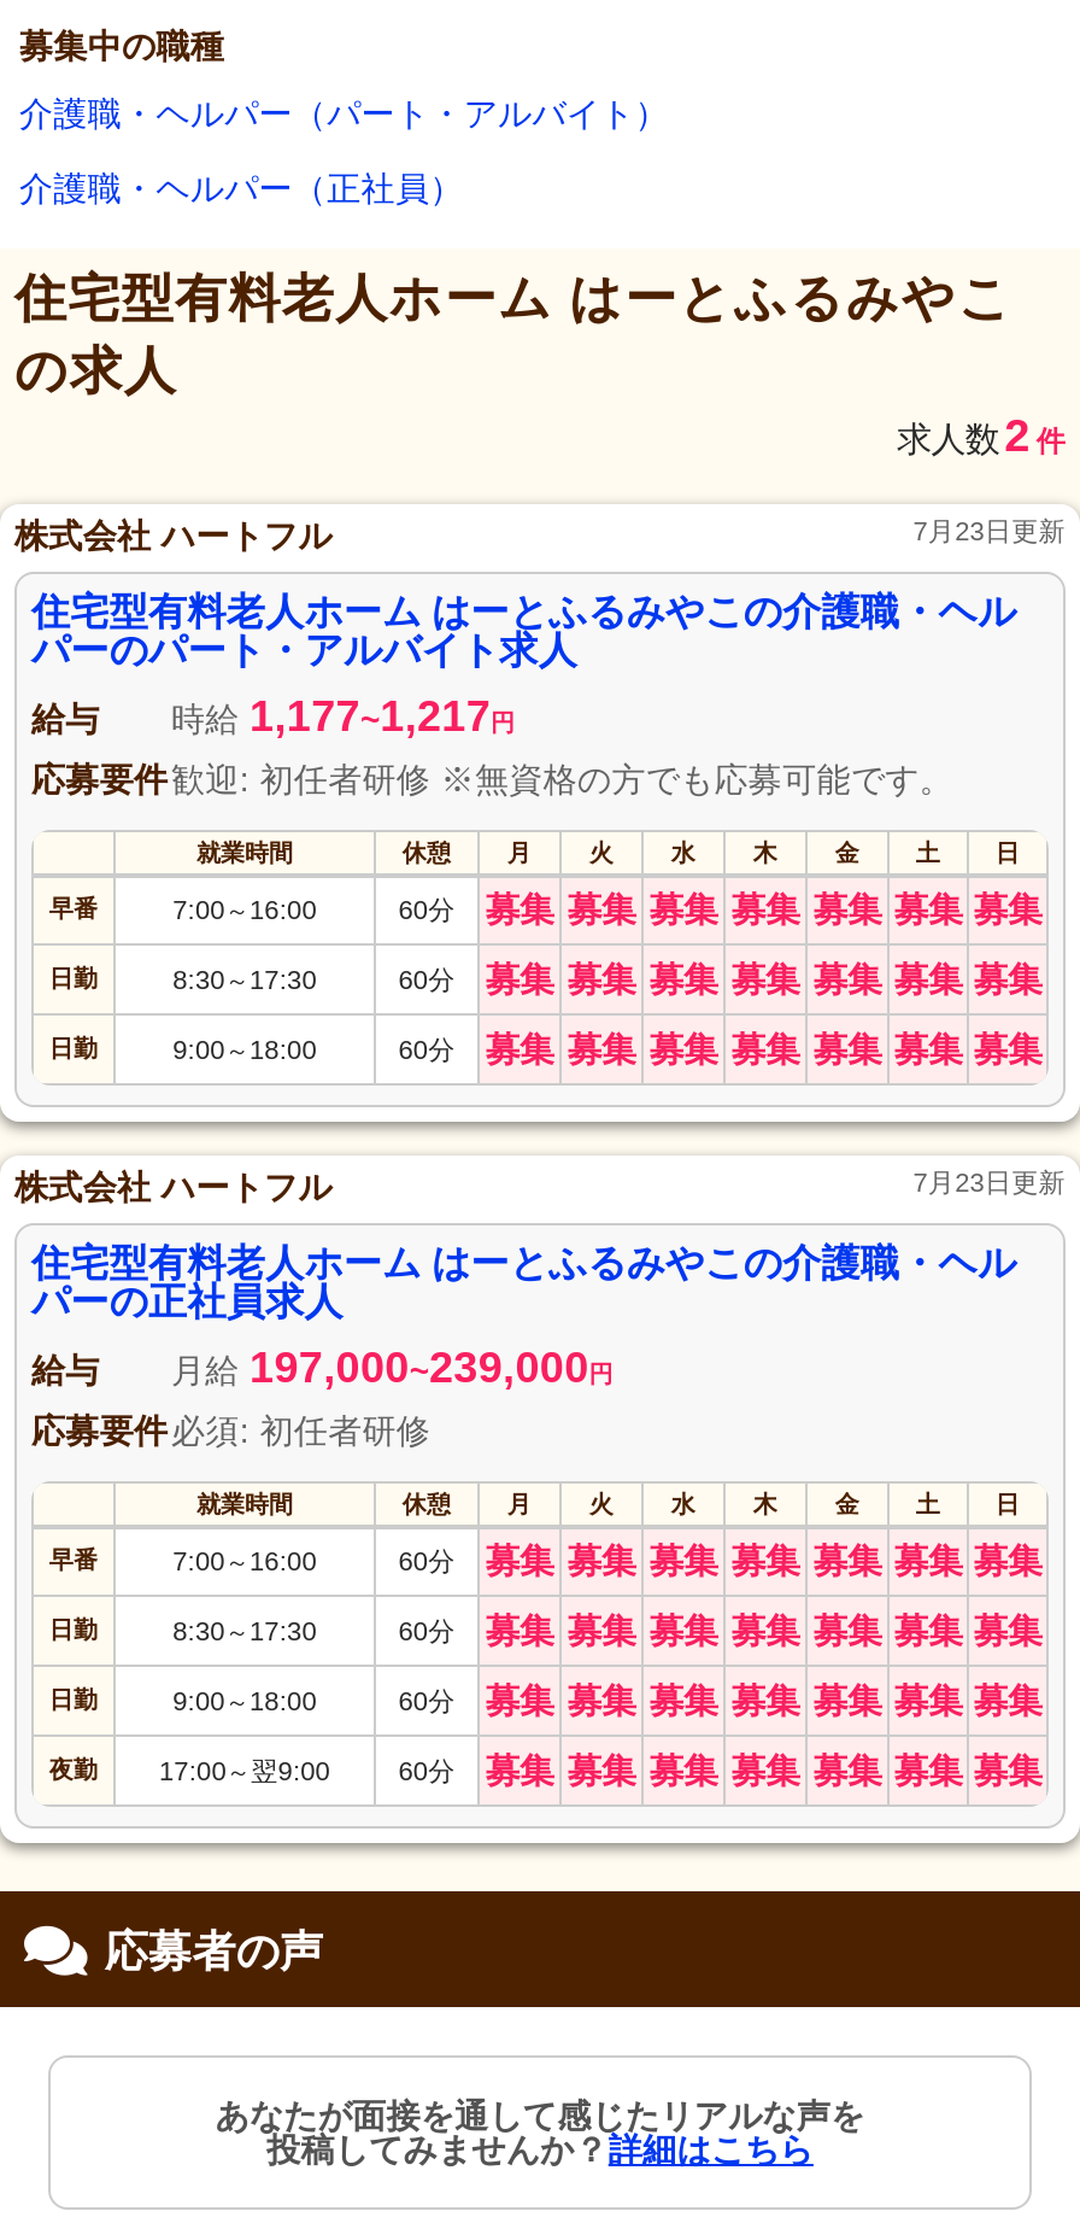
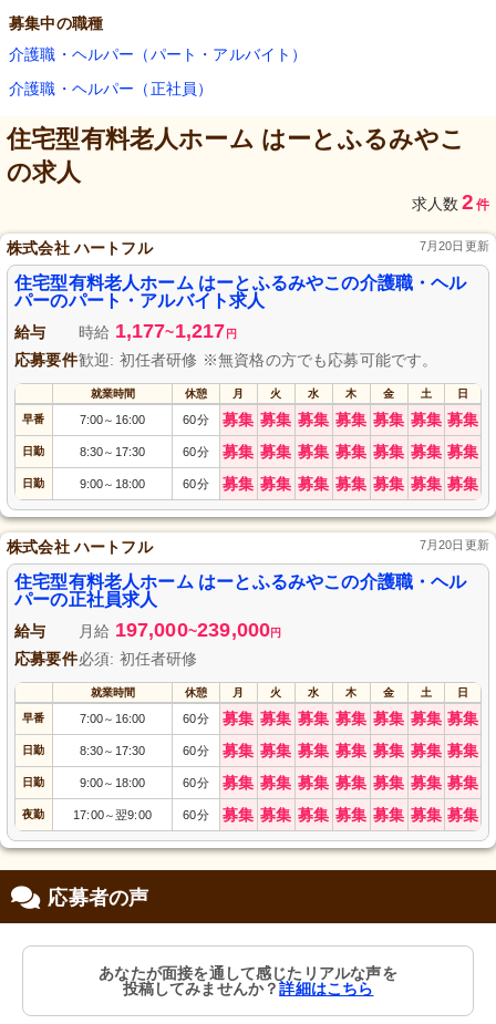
- 7月23日更新
+ 7月20日更新

- 7月23日更新
+ 7月20日更新
